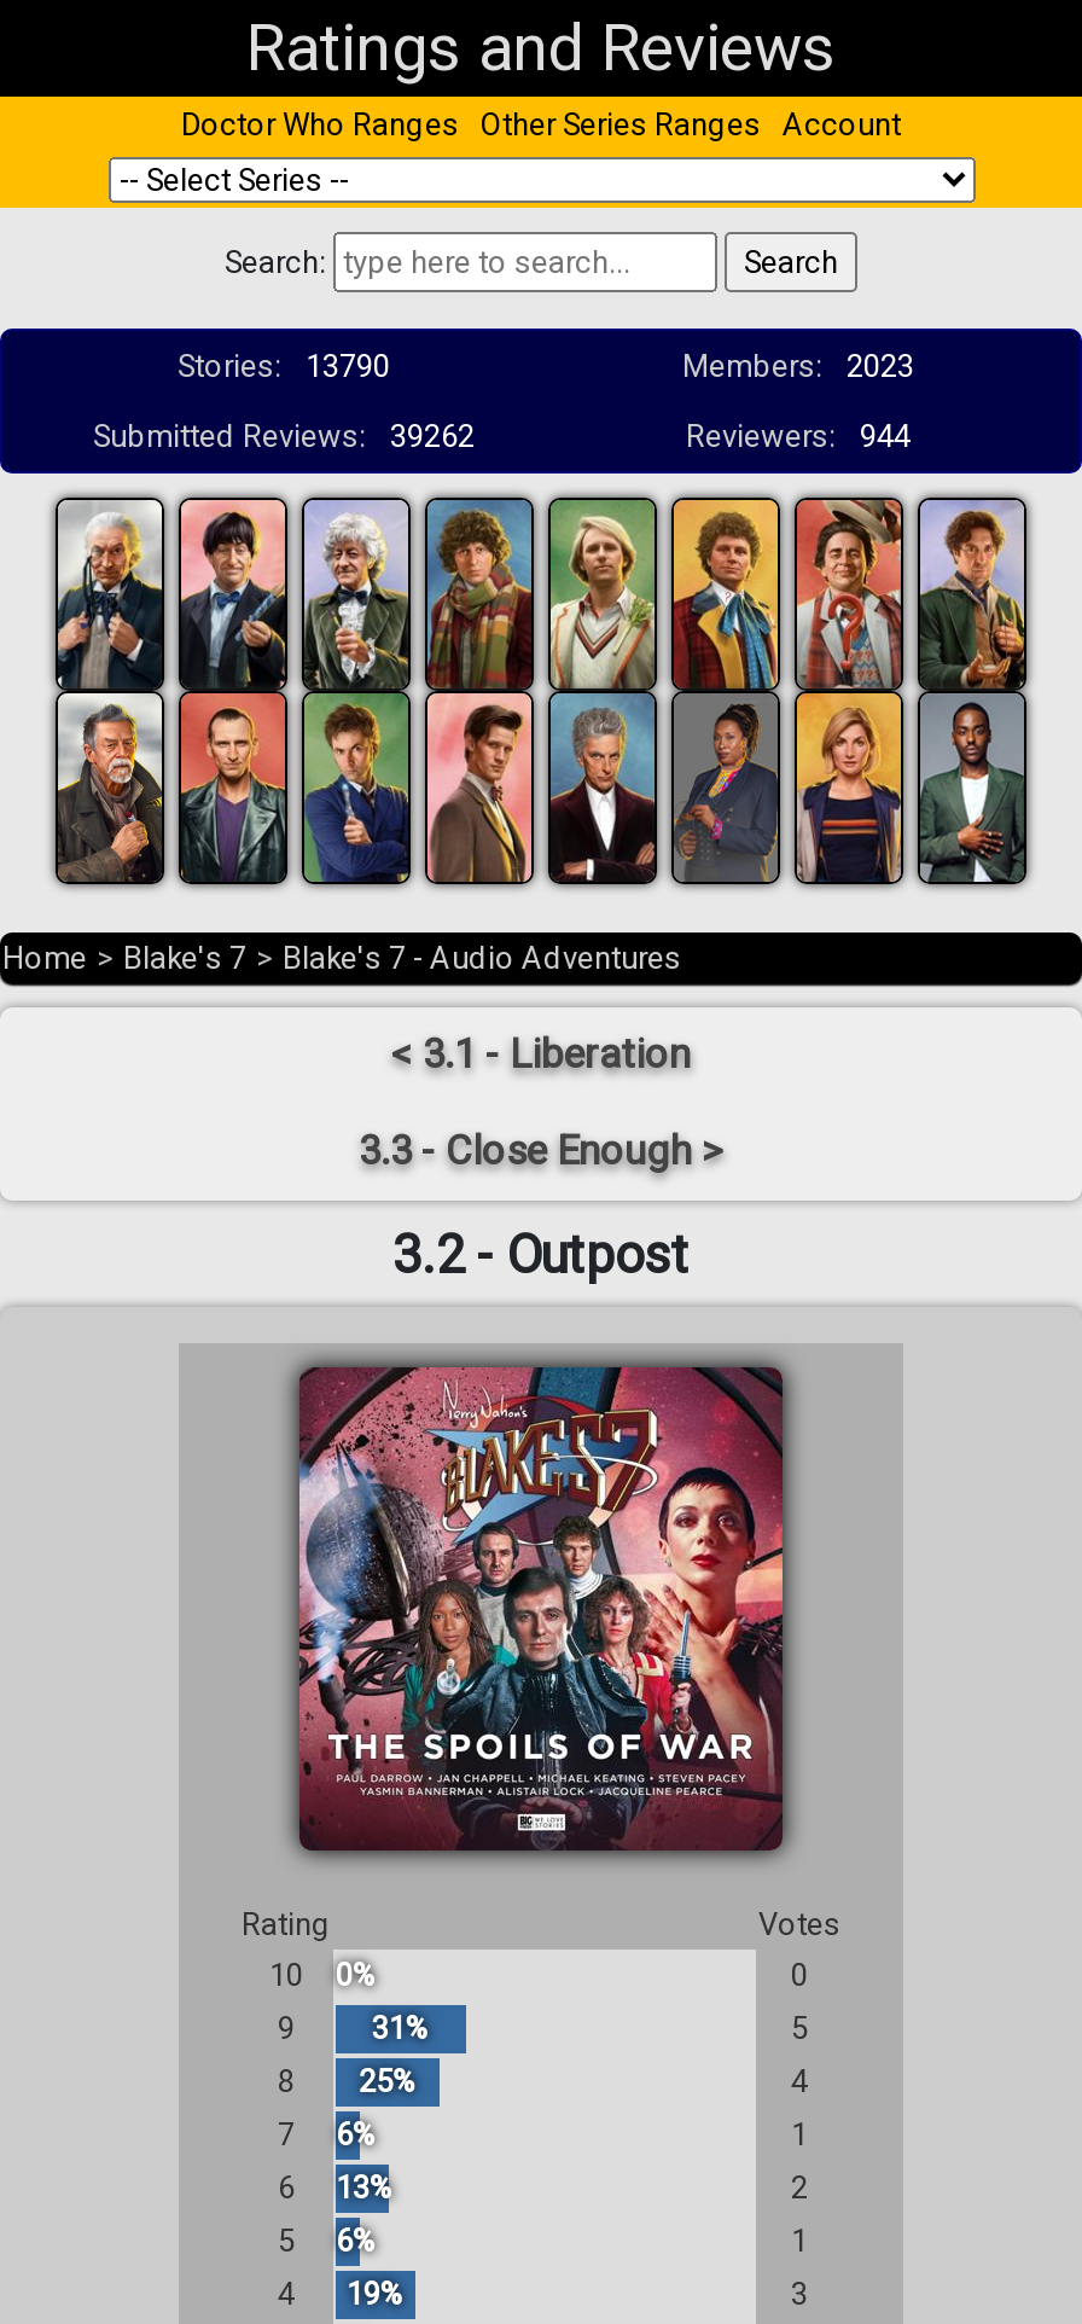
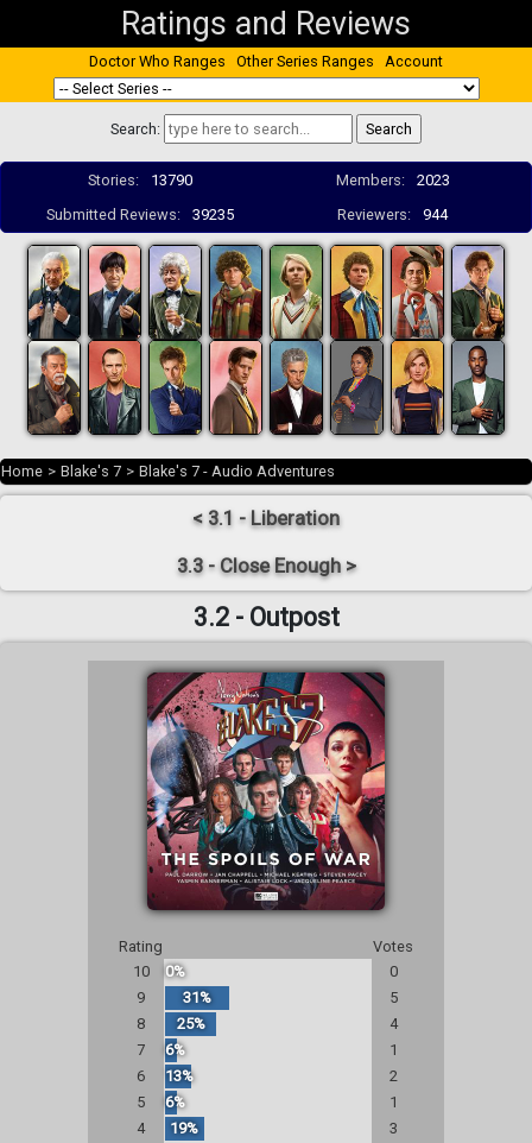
- Submitted Reviews: 39262
+ Submitted Reviews: 39235
